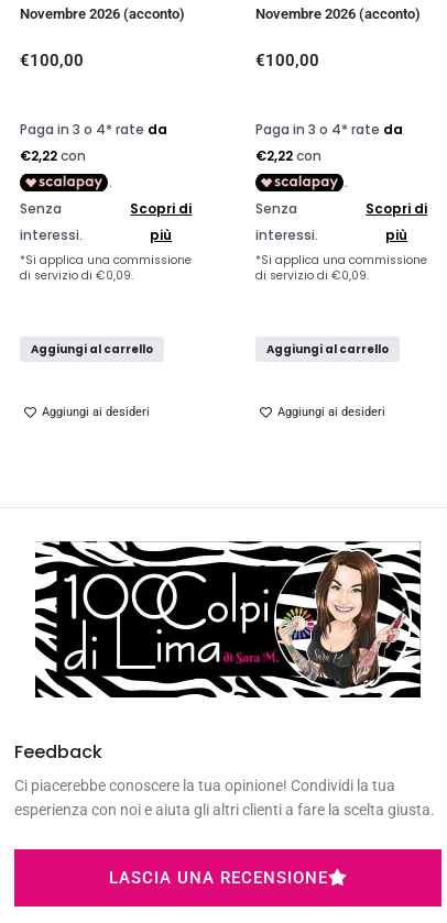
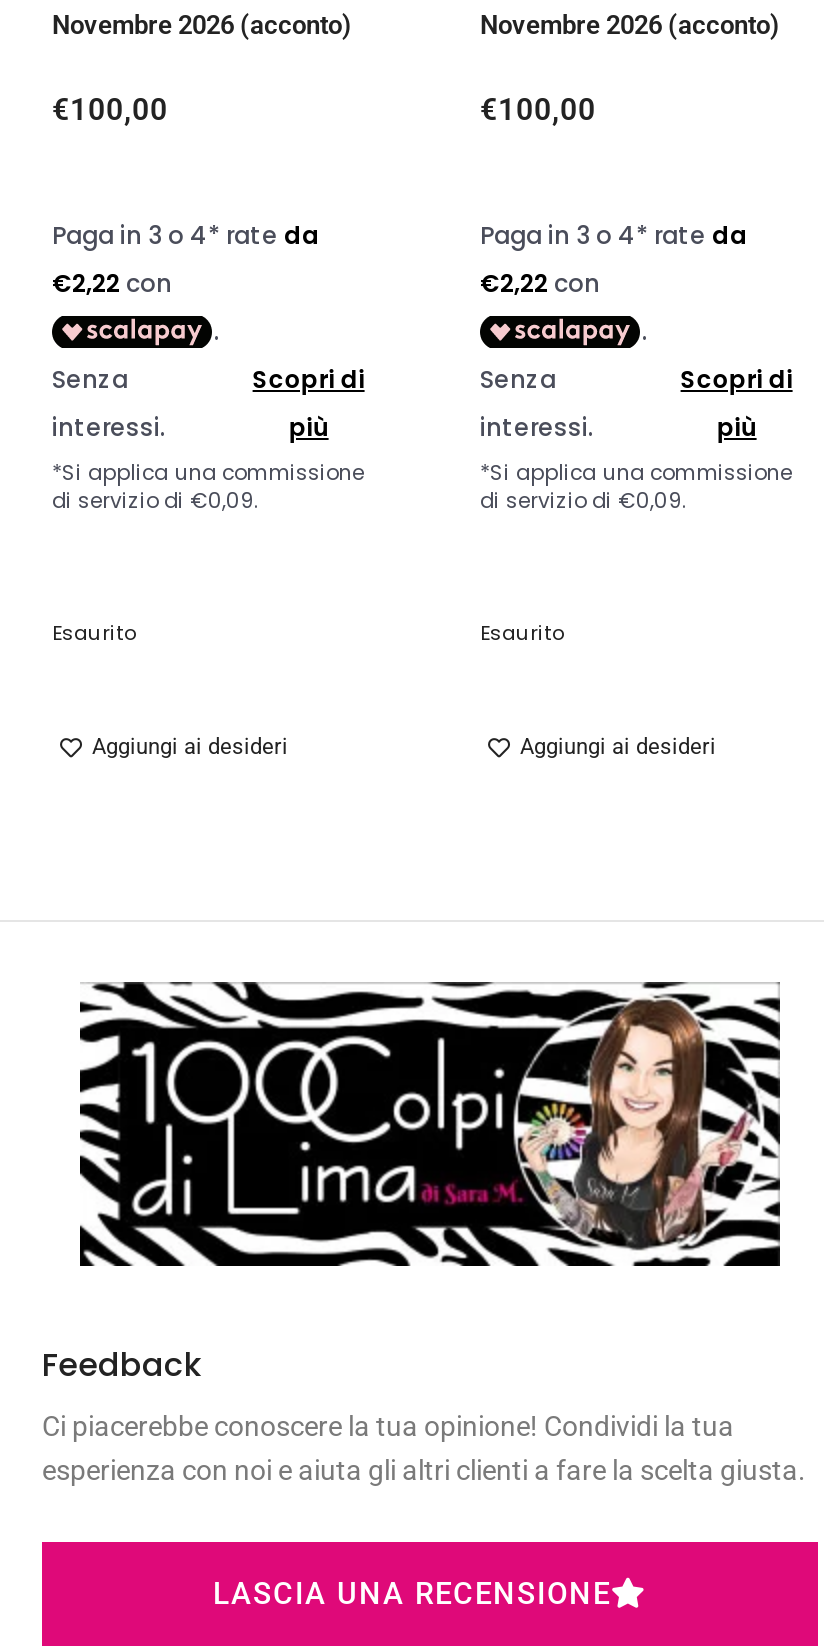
- Aggiungi al carrello
+ Esaurito

- Aggiungi al carrello
+ Esaurito
